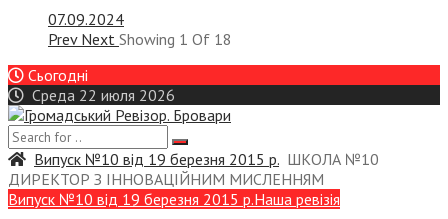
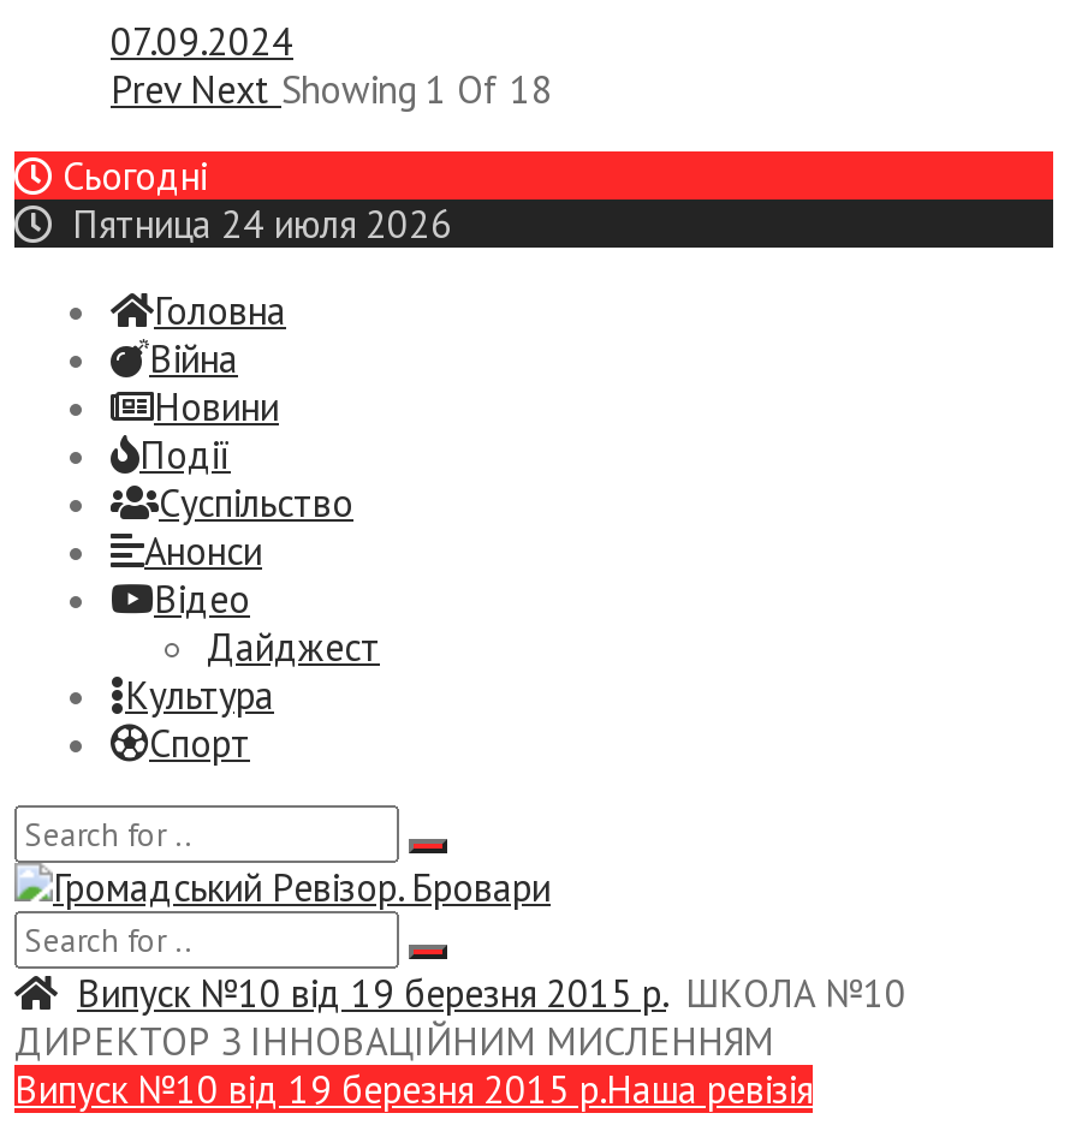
- Среда 22 июля 2026
+ Пятница 24 июля 2026
+ Головна
+ Війна
+ Новини
+ Події
+ Суспiльство
+ Анонси
+ Відео
+ Дайджест
+ Культура
+ Спорт
